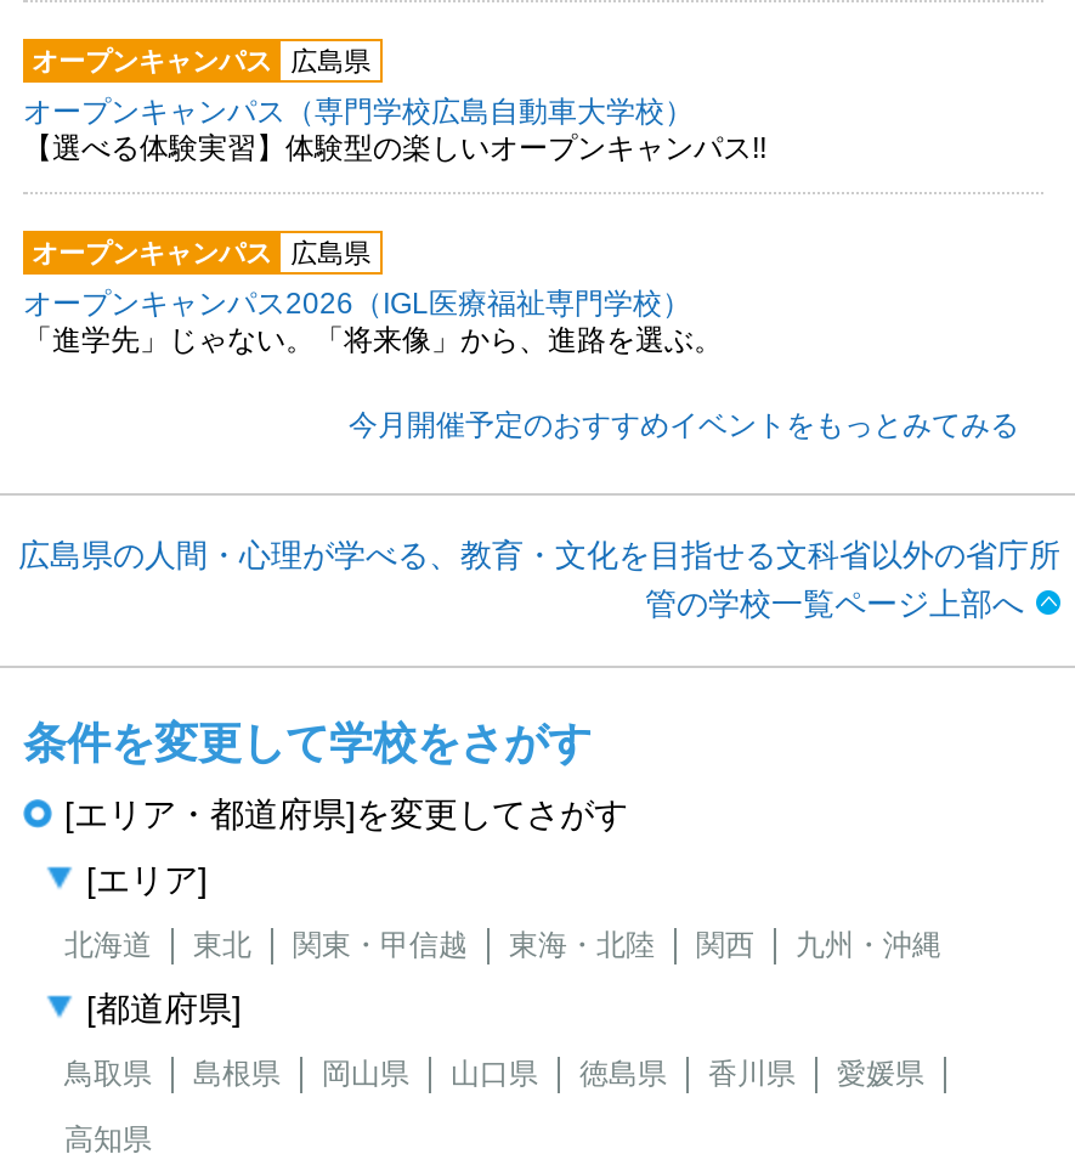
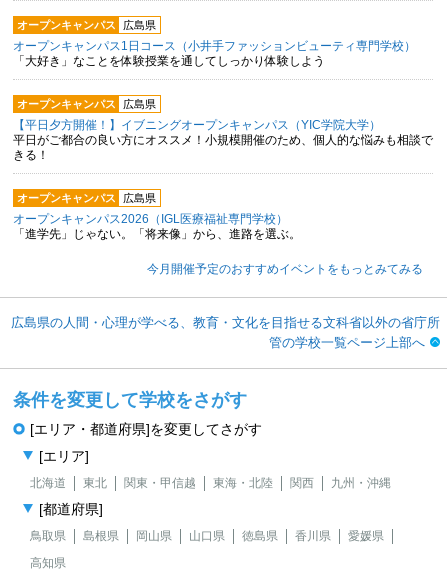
- オープンキャンパス（専門学校広島自動車大学校）
- 【選べる体験実習】体験型の楽しいオープンキャンパス!!
+ オープンキャンパス1日コース（小井手ファッションビューティ専門学校）
+ 「大好き」なことを体験授業を通してしっかり体験しよう
+ オープンキャンパス
+ 広島県
+ 【平日夕方開催！】イブニングオープンキャンパス（YIC学院大学）
+ 平日がご都合の良い方にオススメ！小規模開催のため、個人的な悩みも相談で
+ きる！
